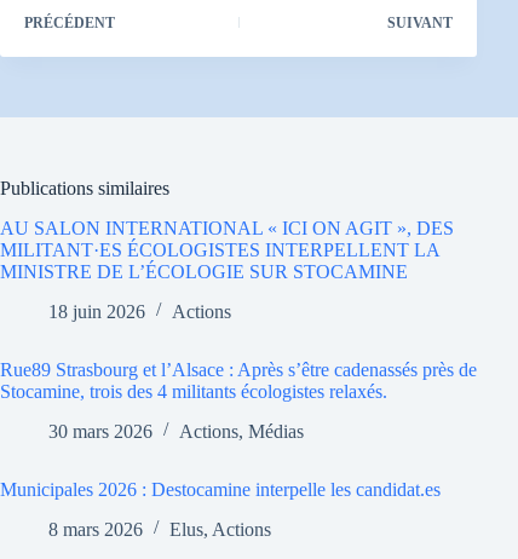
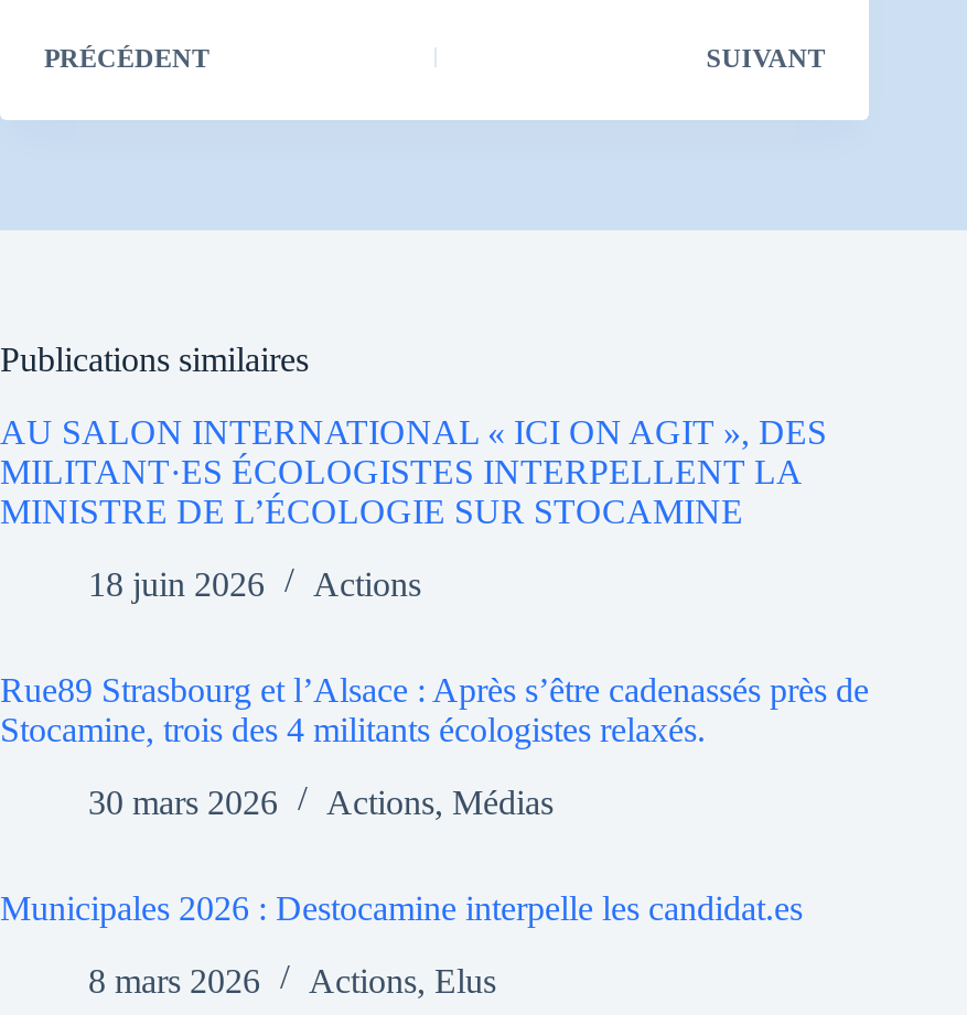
- Elus, Actions
+ Actions, Elus
